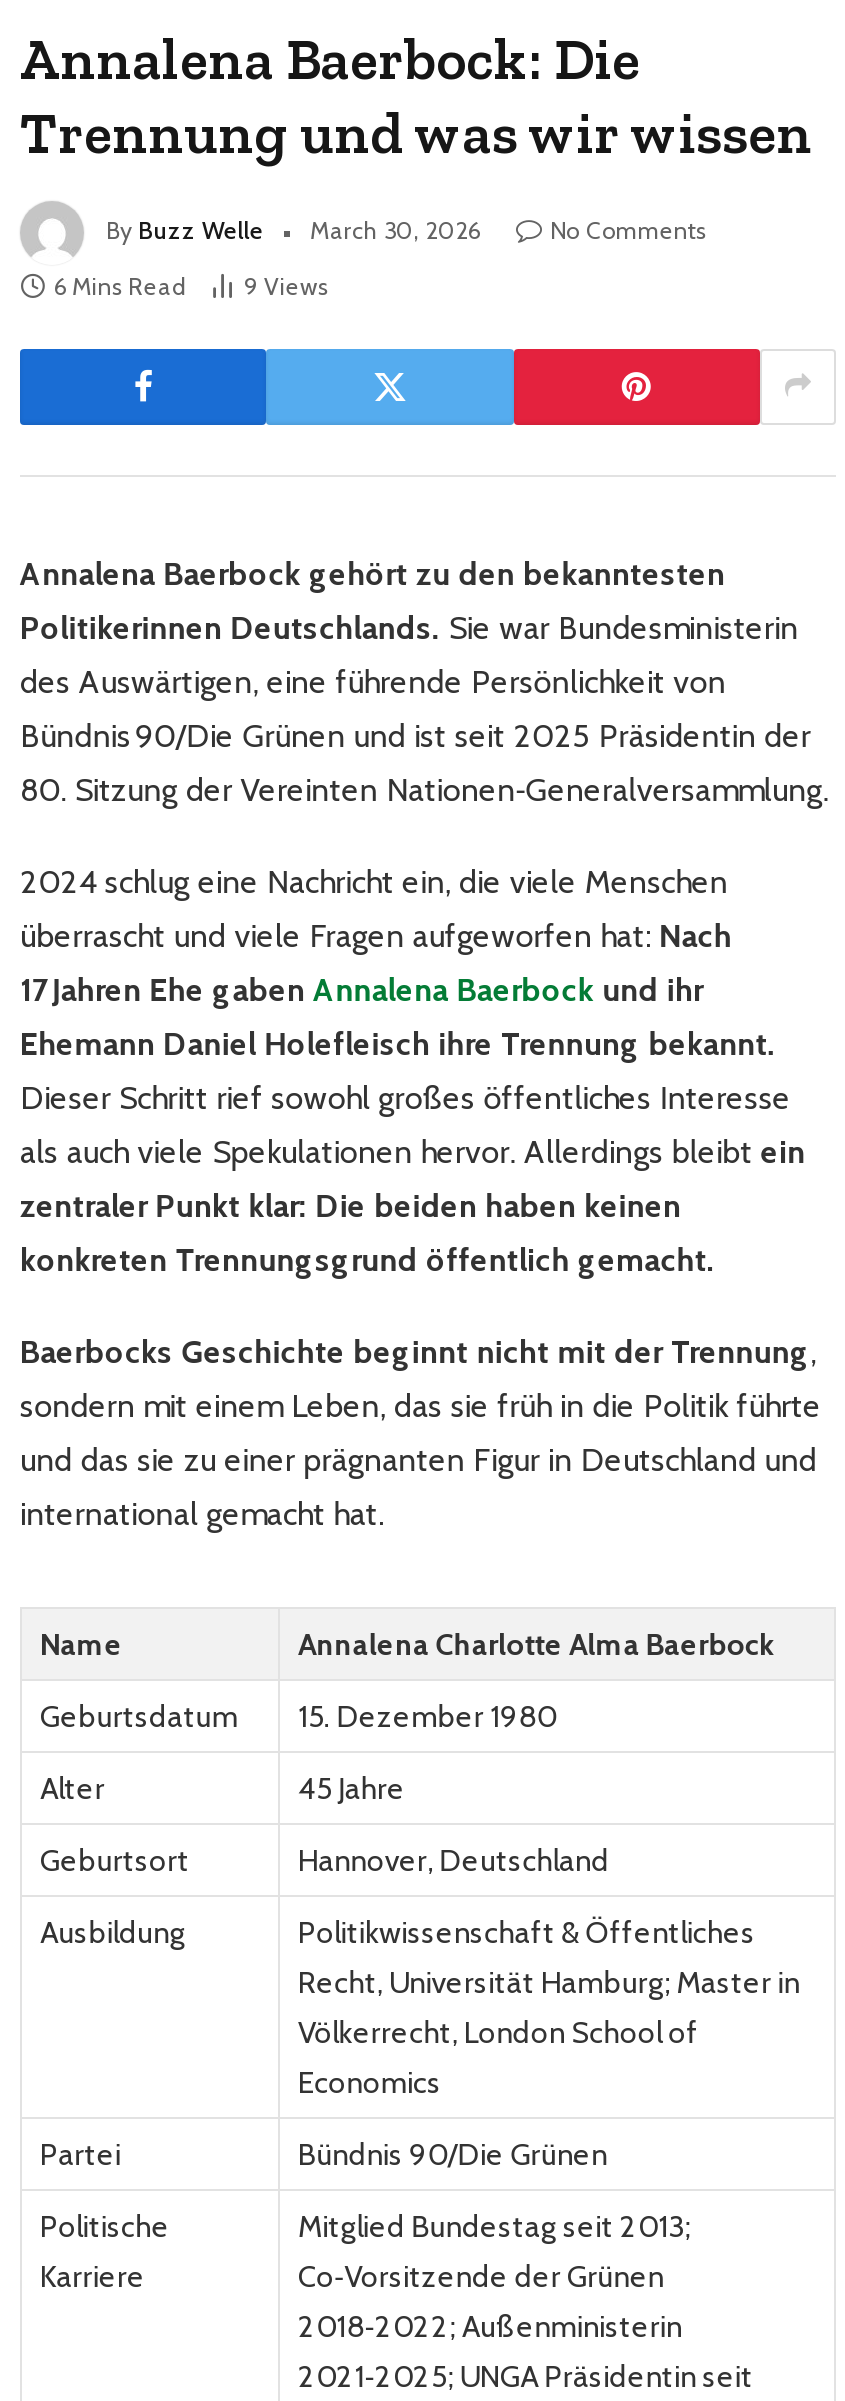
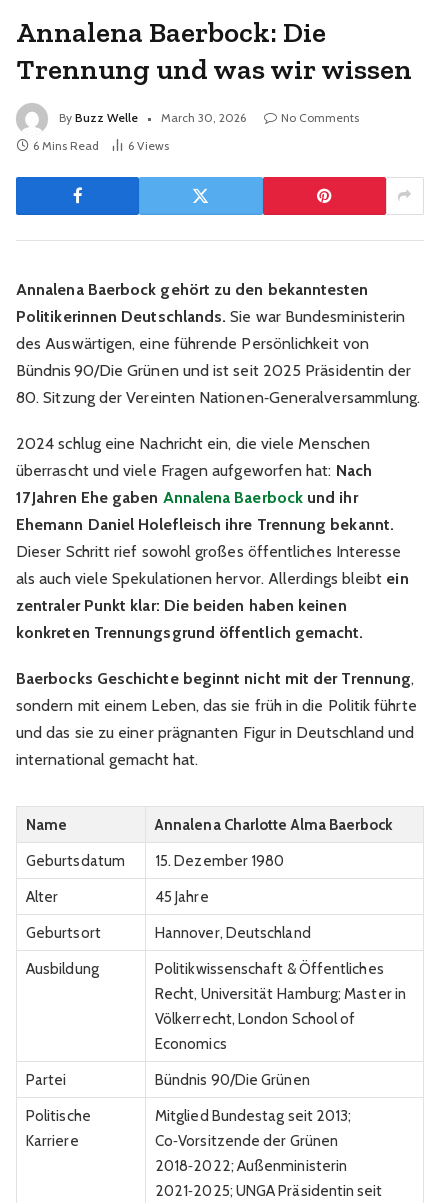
- 6 Mins Read 9 Views
+ 6 Mins Read 6 Views
